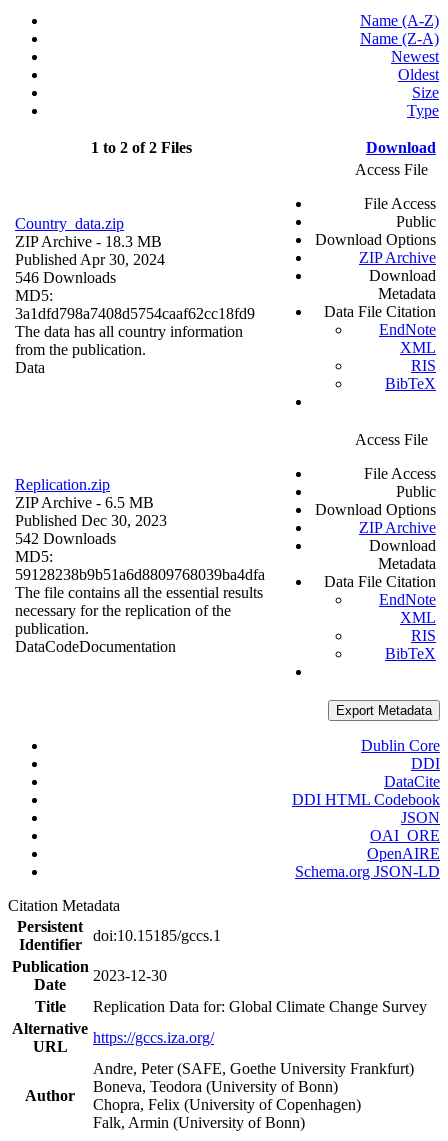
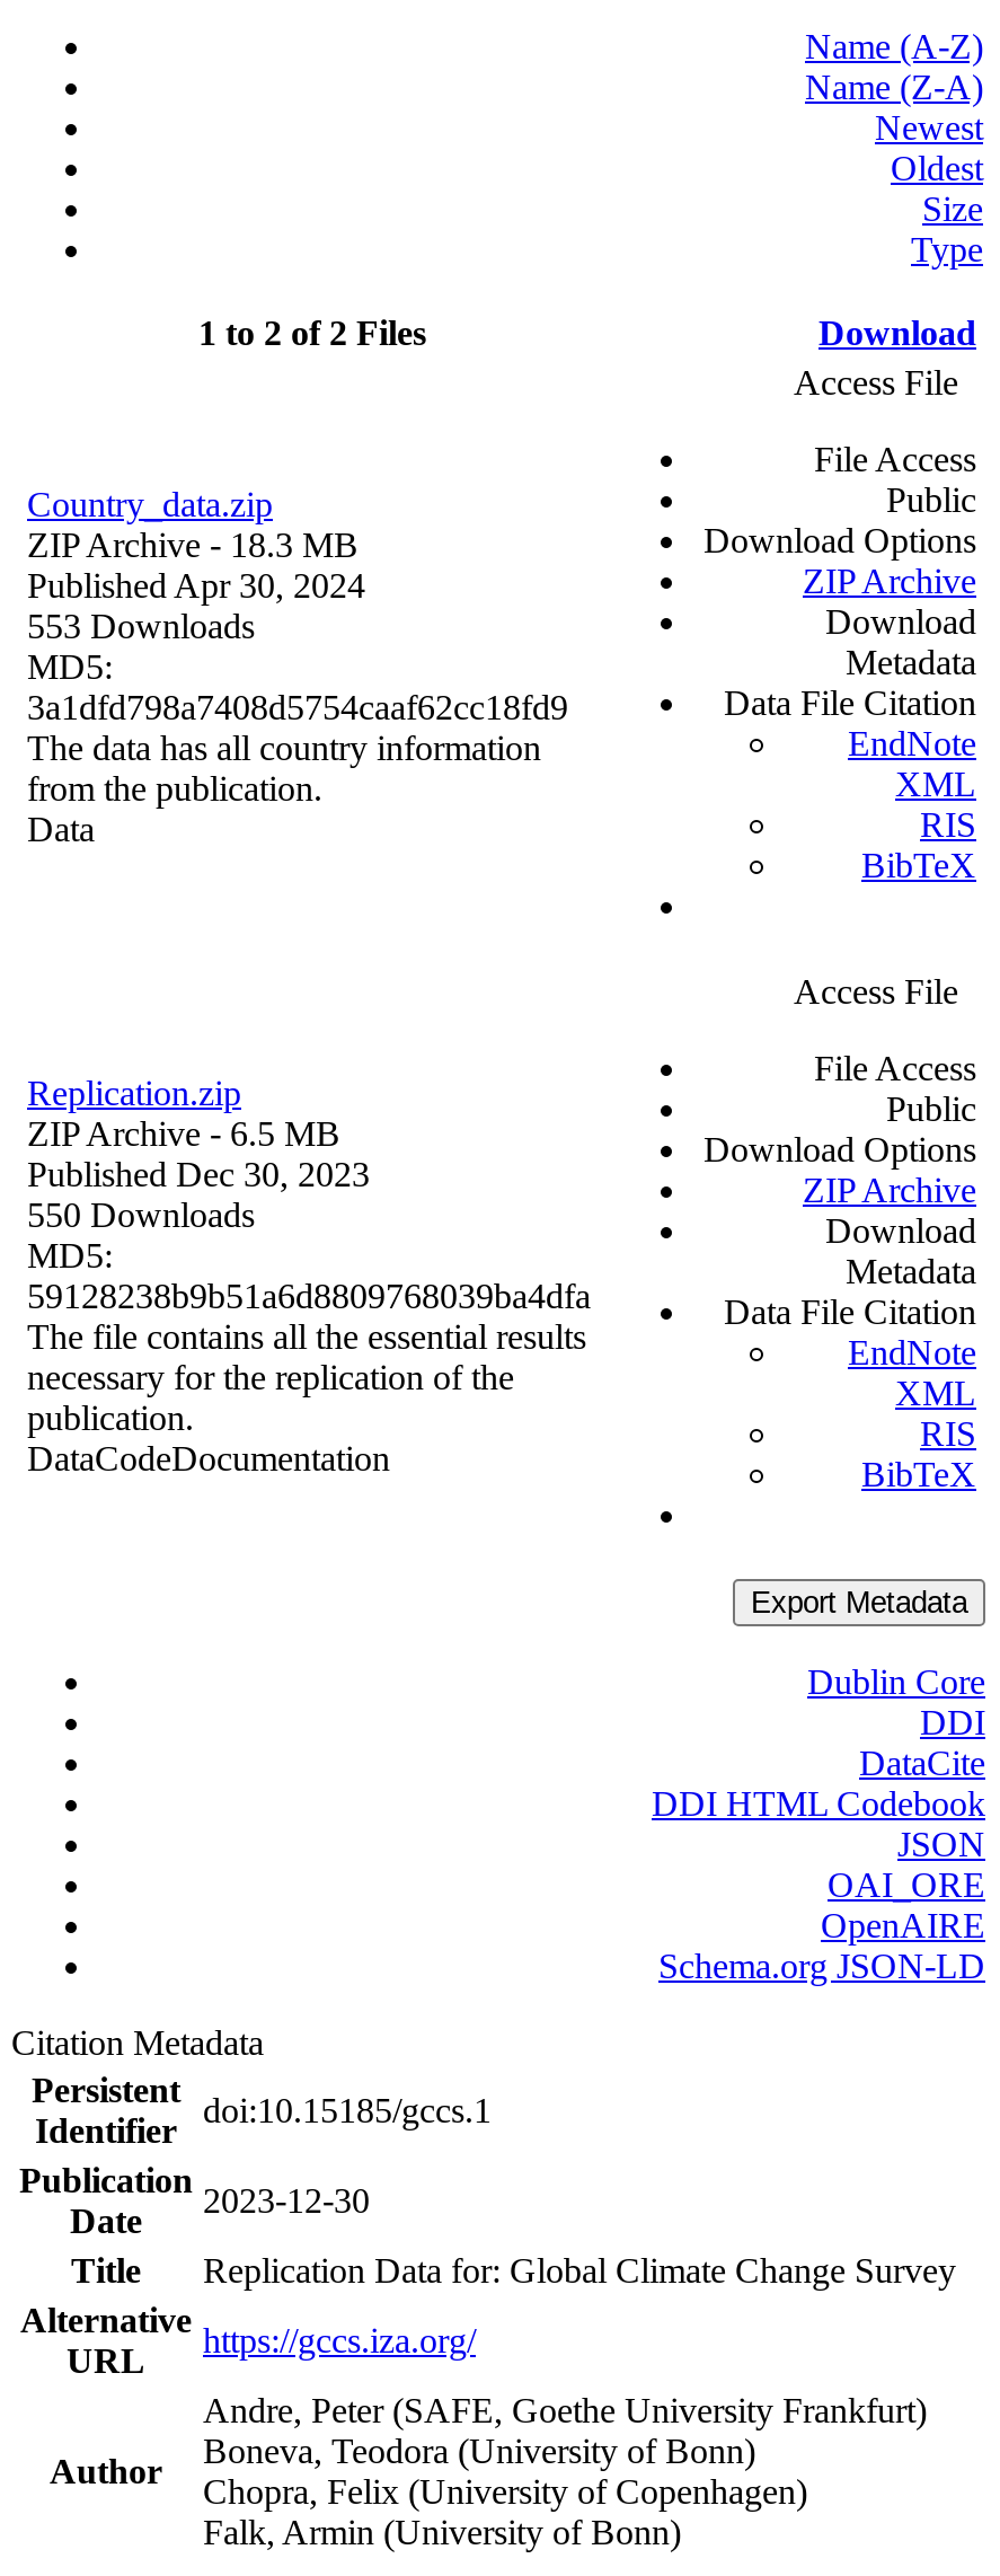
- 546 Downloads
+ 553 Downloads

- 542 Downloads
+ 550 Downloads
